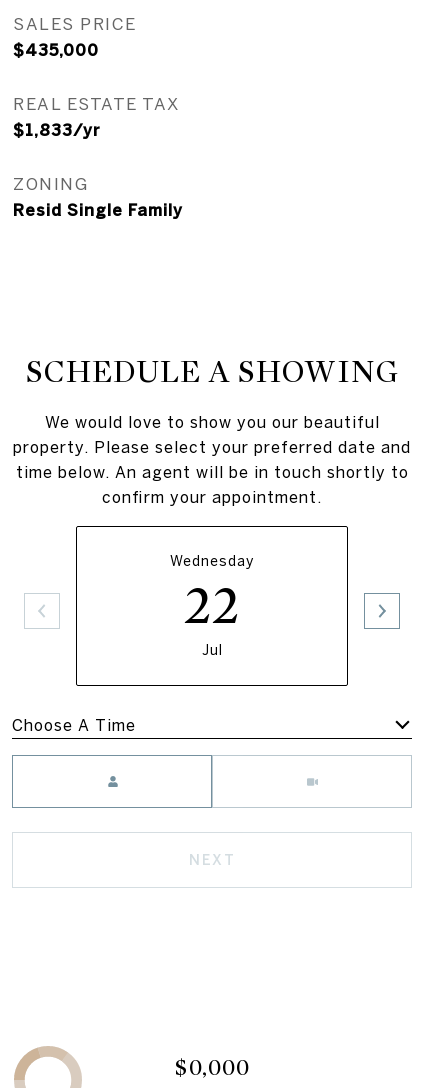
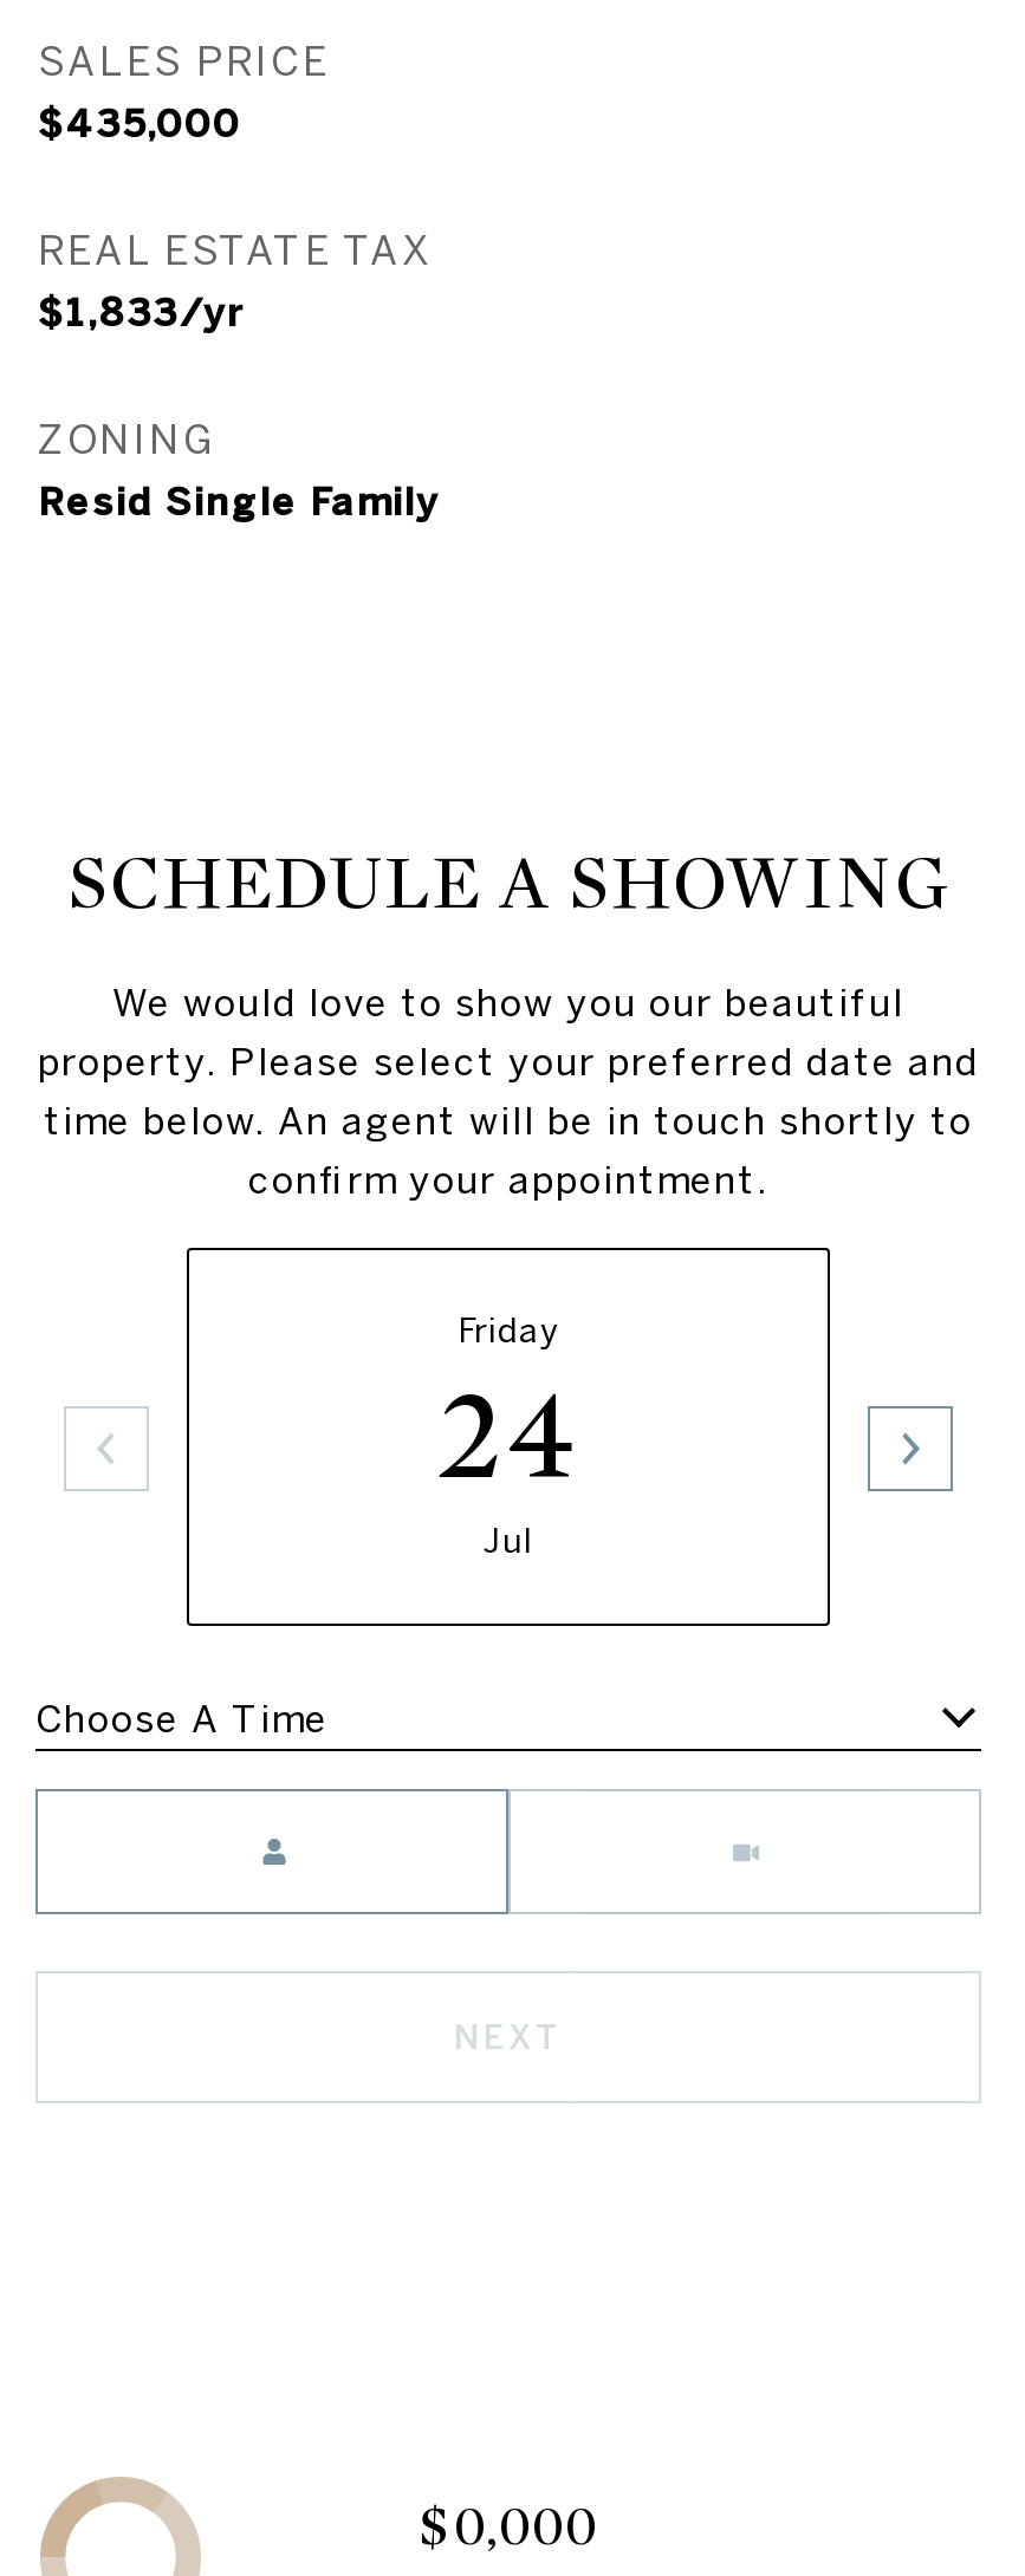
- Wednesday
- 22
+ Friday
+ 24
